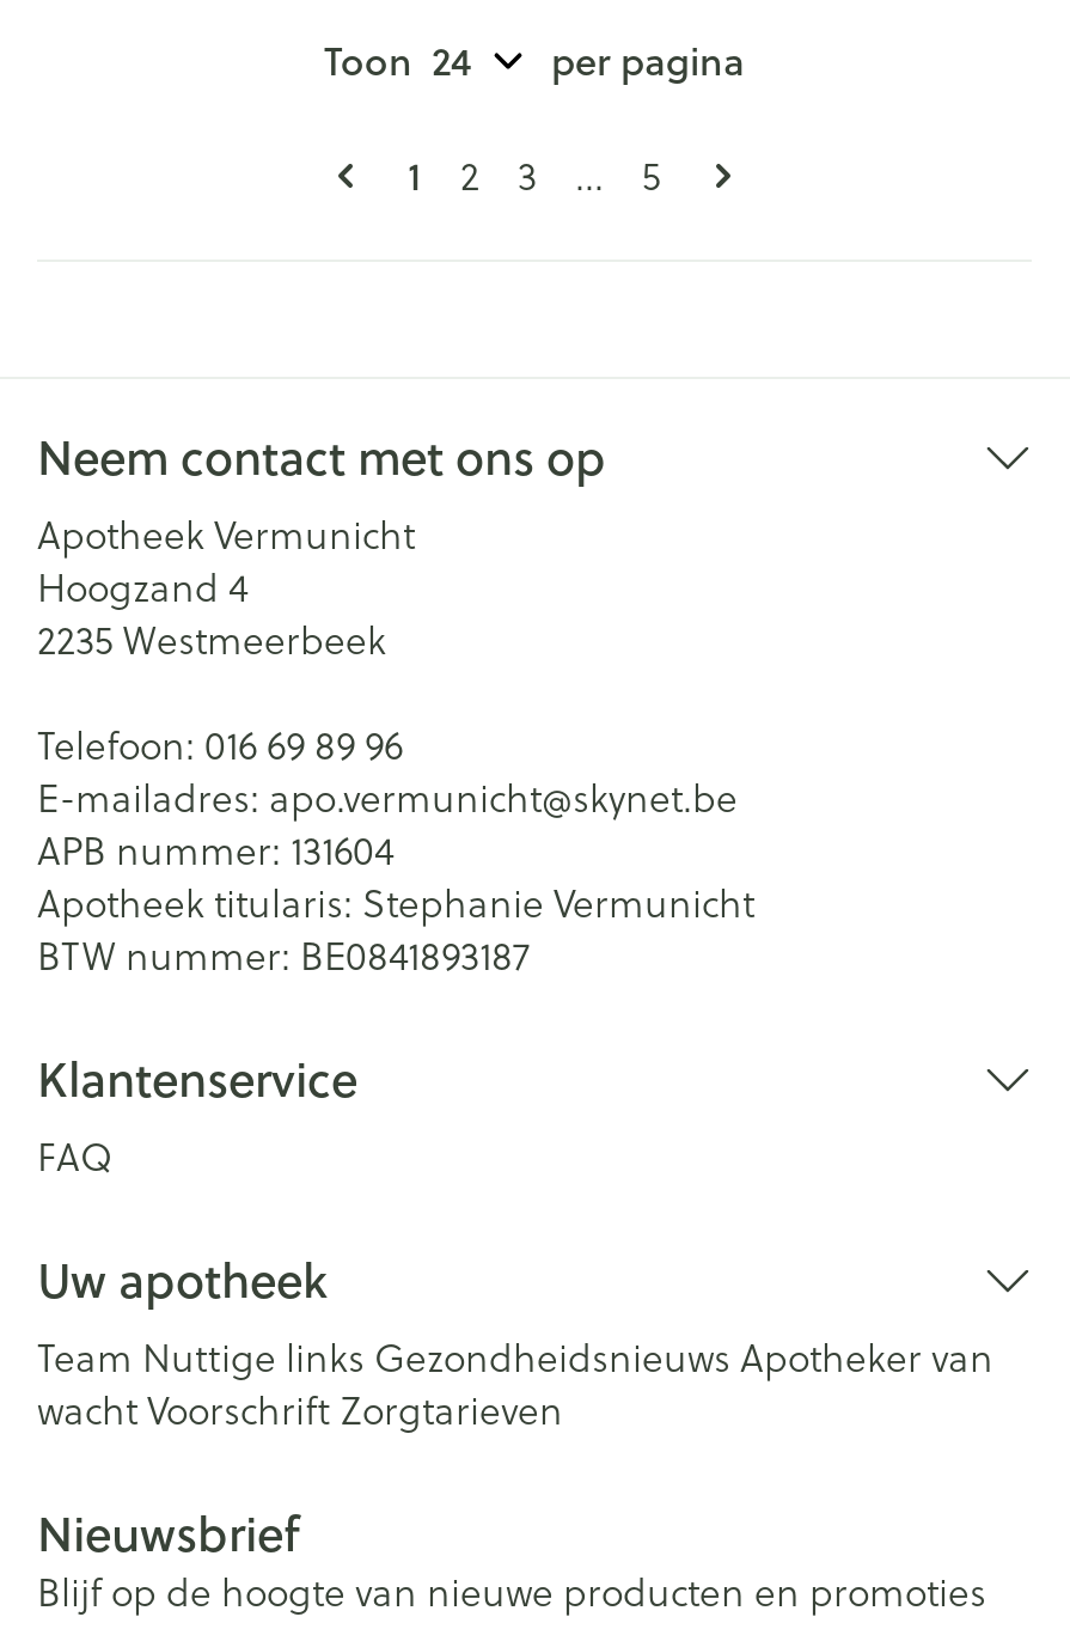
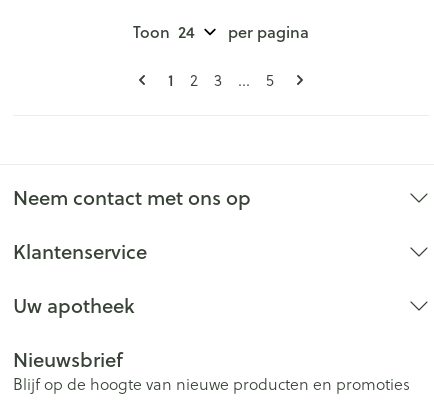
- Apotheek Vermunicht
- Hoogzand 4
- 2235 Westmeerbeek
- Telefoon: 016 69 89 96
- E-mailadres: apo.vermunicht@skynet.be
- APB nummer: 131604
- Apotheek titularis: Stephanie Vermunicht
- BTW nummer: BE0841893187

- FAQ

- Team Nuttige links Gezondheidsnieuws Apotheker van
- wacht Voorschrift Zorgtarieven
